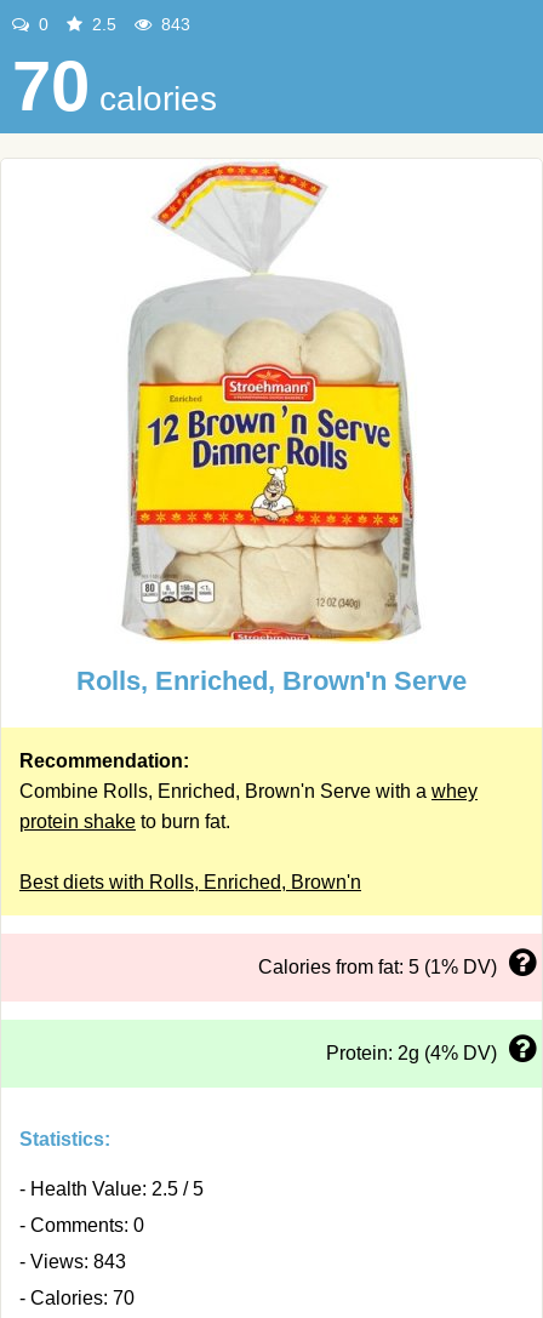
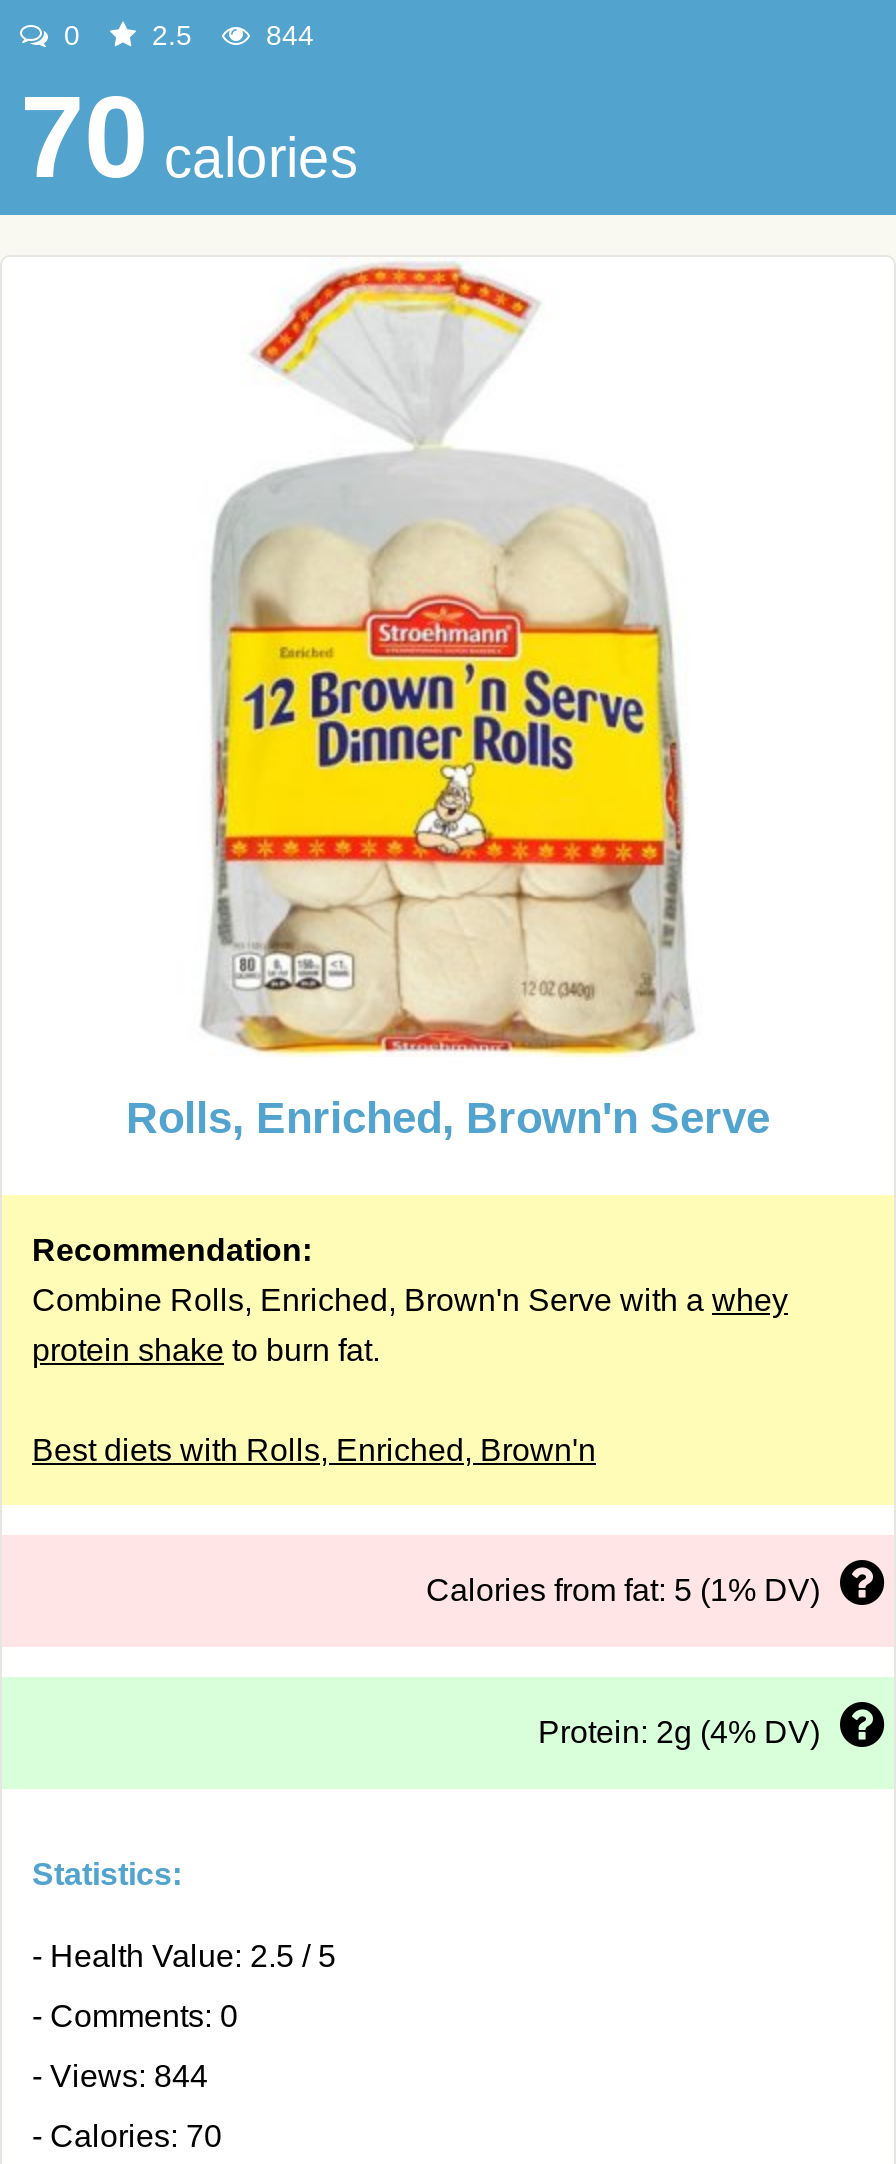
- 843
+ 844

- - Views: 843
+ - Views: 844
